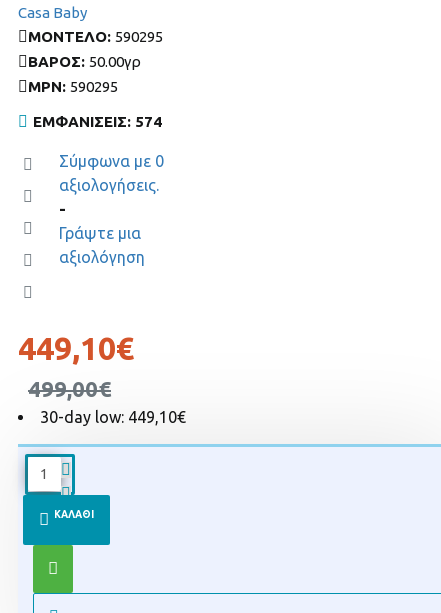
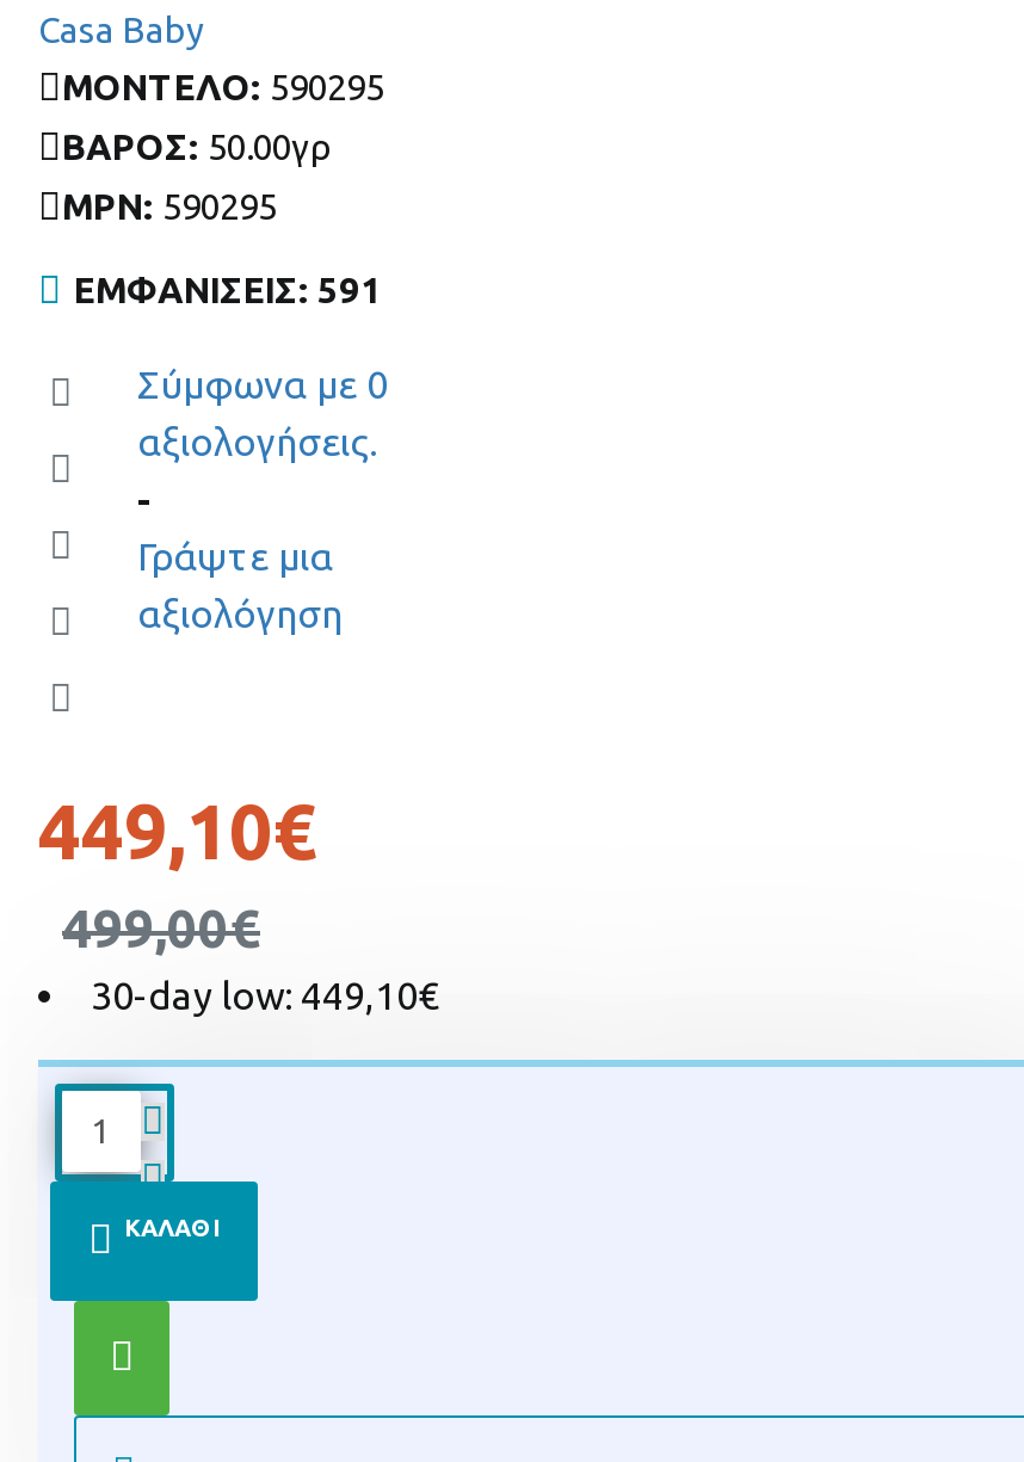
- ΕΜΦΑΝΙΣΕΙΣ: 574
+ ΕΜΦΑΝΙΣΕΙΣ: 591
